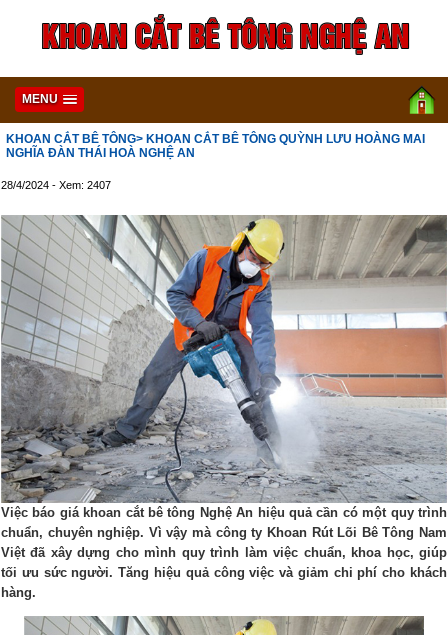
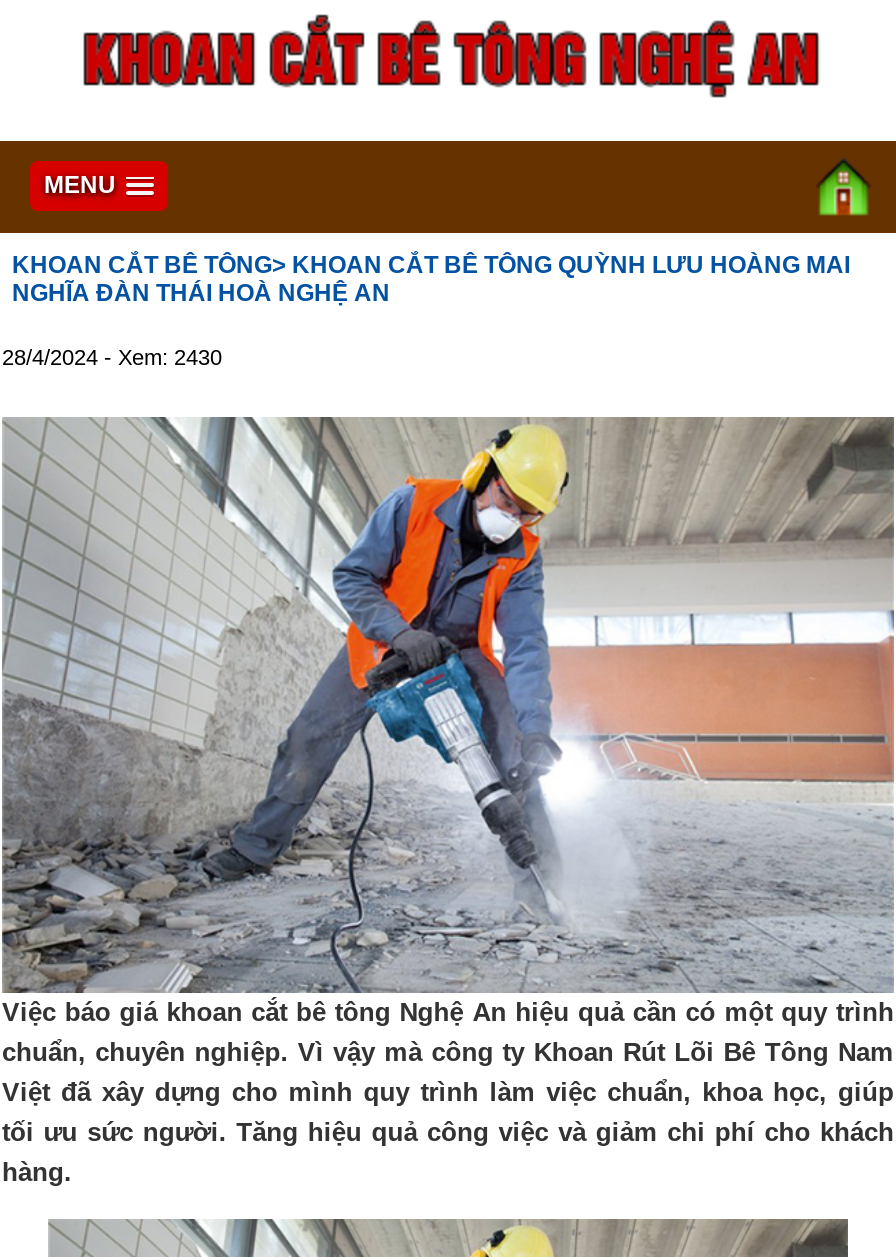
- 28/4/2024 - Xem: 2407
+ 28/4/2024 - Xem: 2430
